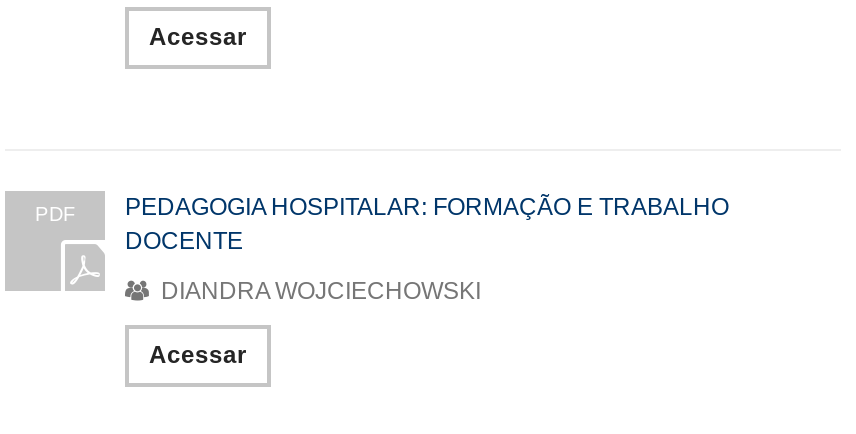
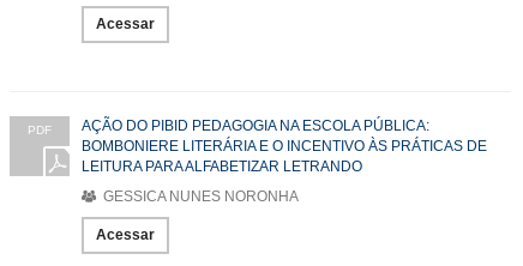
- PEDAGOGIA HOSPITALAR: FORMAÇÃO E TRABALHO
- DOCENTE
+ AÇÃO DO PIBID PEDAGOGIA NA ESCOLA PÚBLICA:
+ BOMBONIERE LITERÁRIA E O INCENTIVO ÀS PRÁTICAS DE
+ LEITURA PARA ALFABETIZAR LETRANDO

- DIANDRA WOJCIECHOWSKI
+ GESSICA NUNES NORONHA
